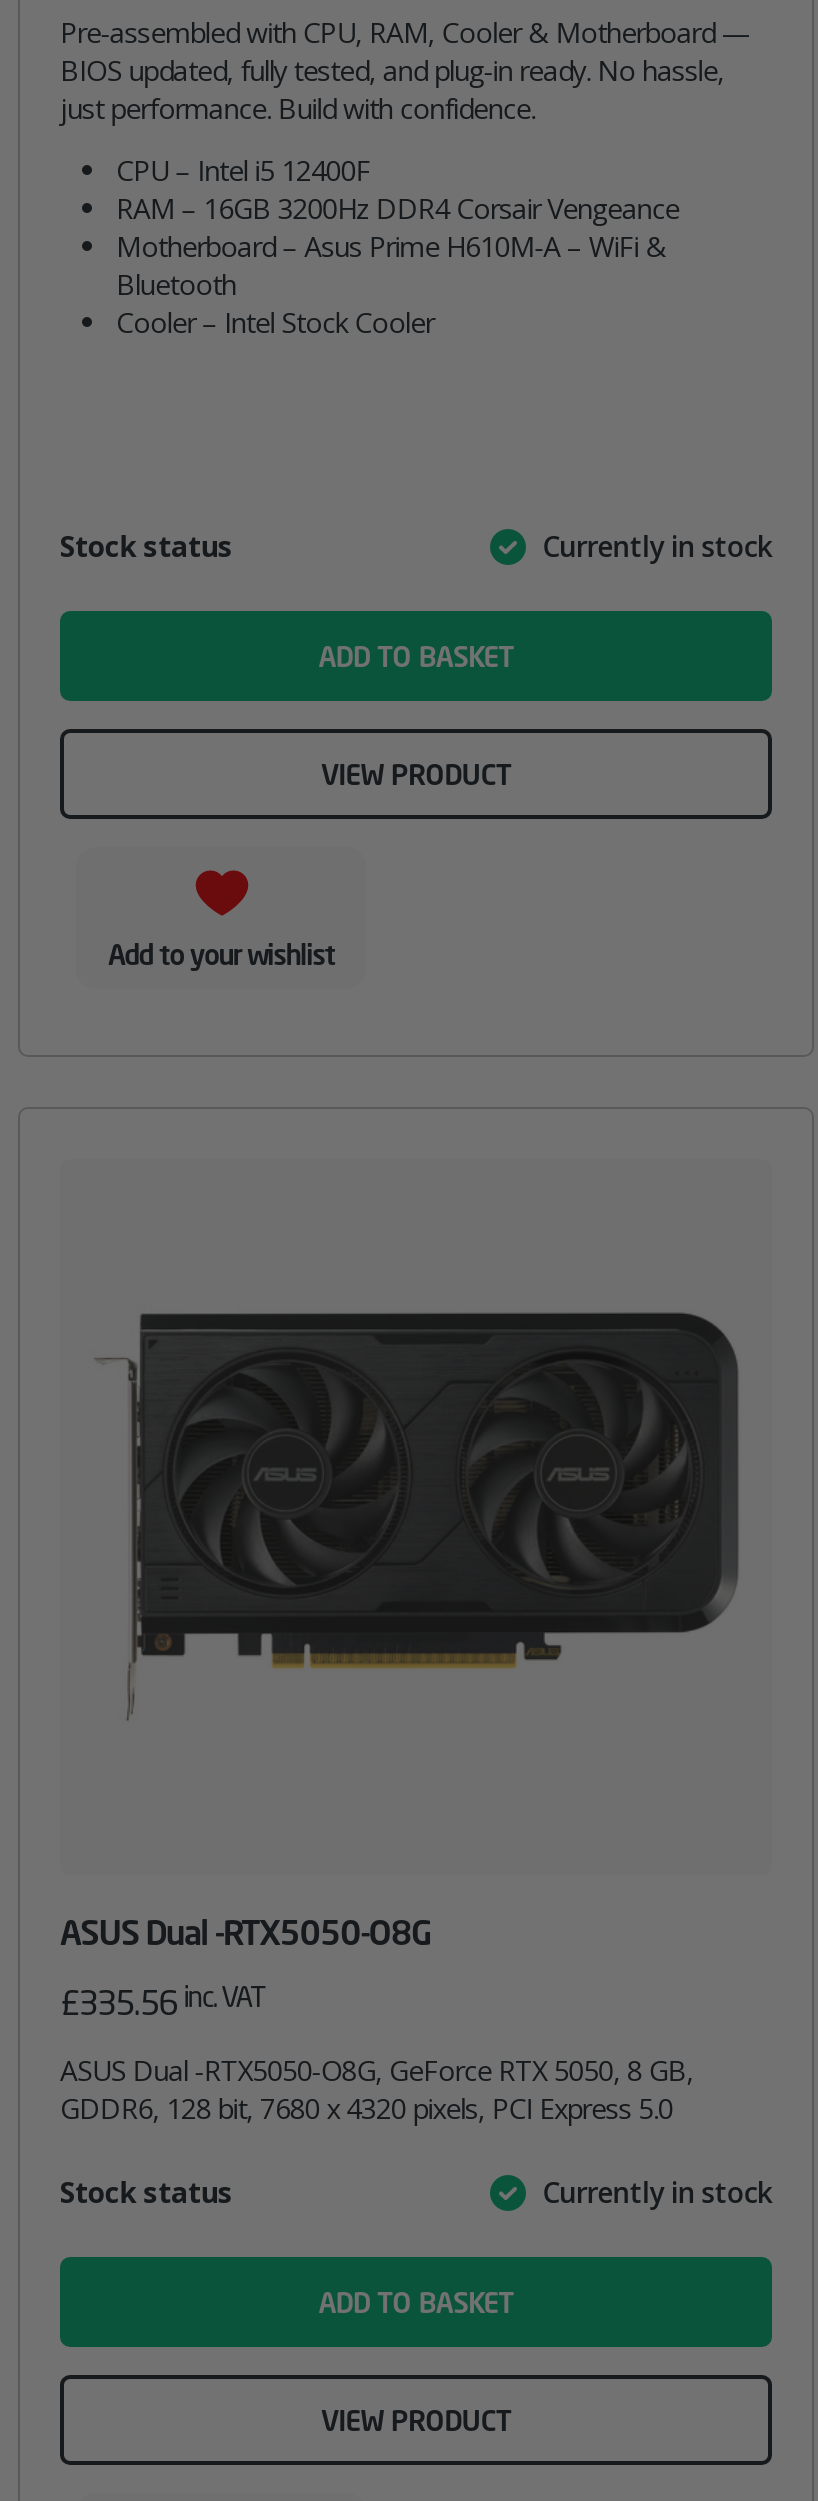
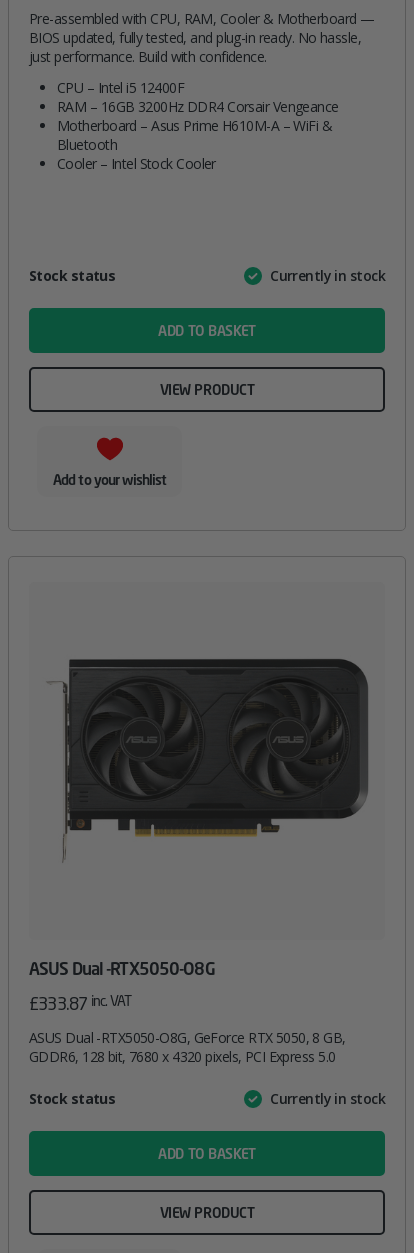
- £335.56 inc. VAT
+ £333.87 inc. VAT
